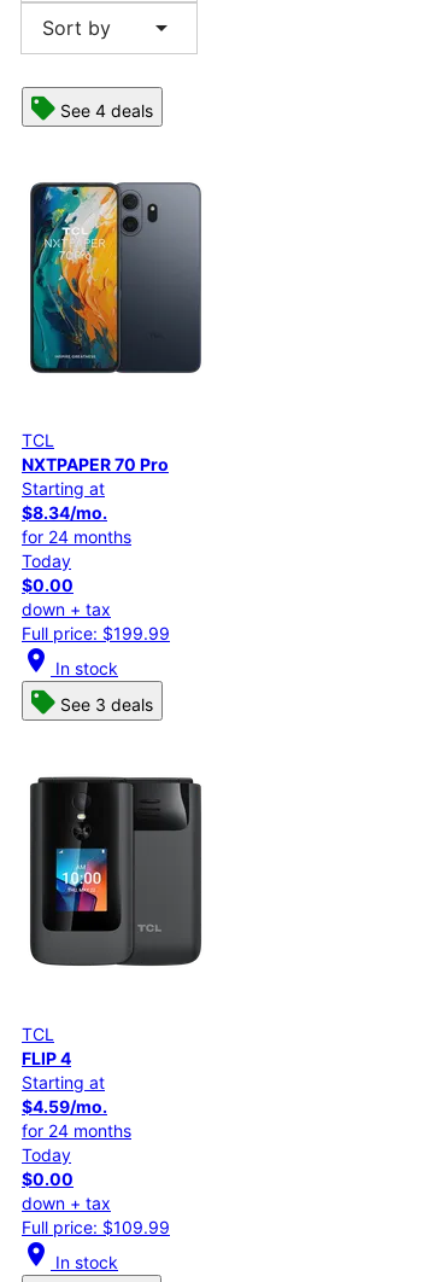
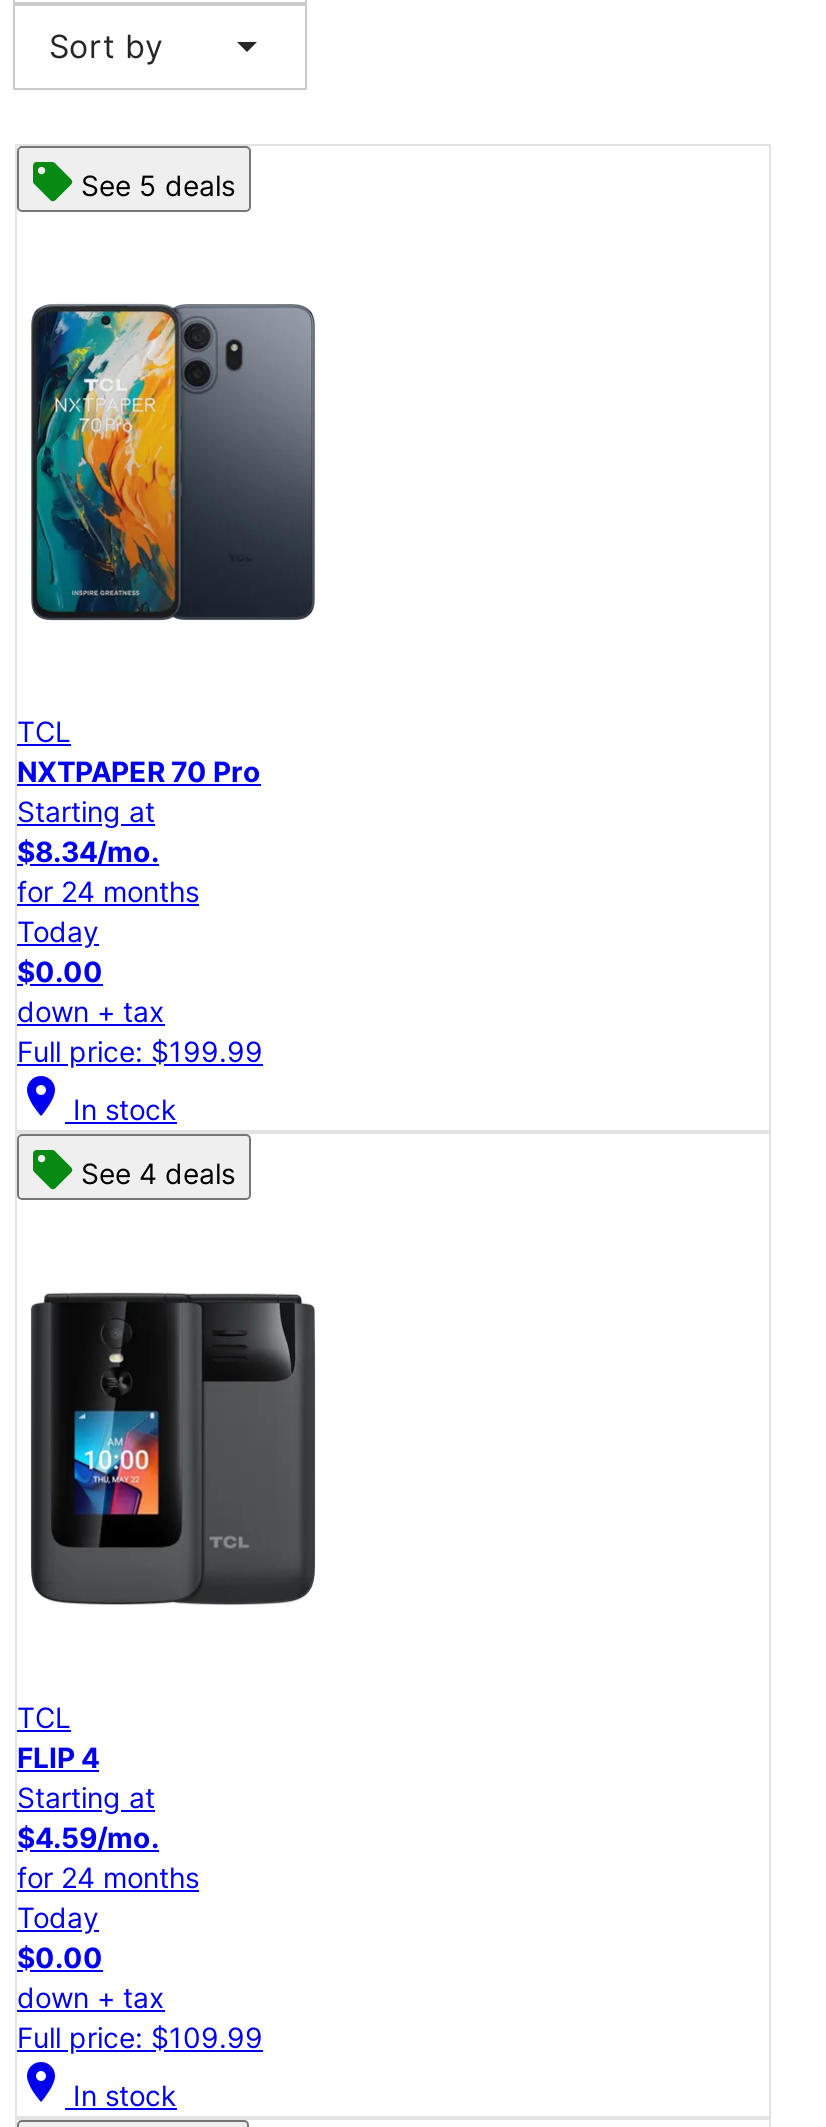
- See 4 deals
+ See 5 deals

- See 3 deals
+ See 4 deals
